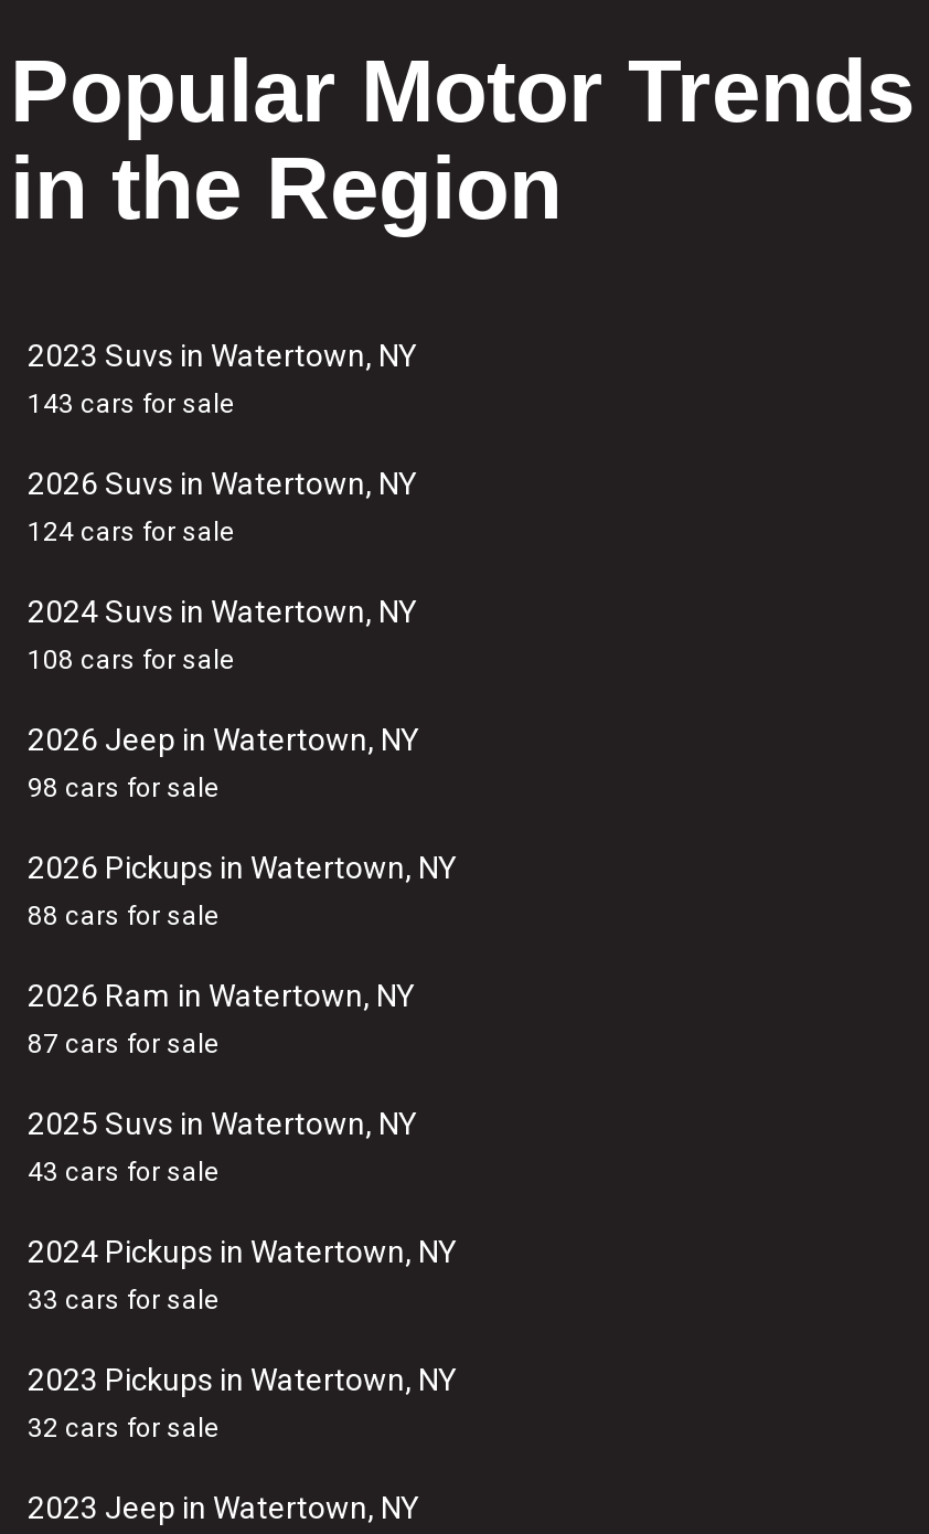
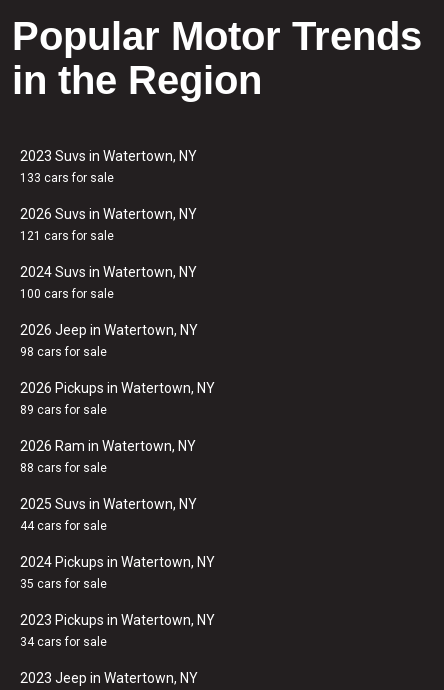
- 143 cars for sale
+ 133 cars for sale

- 124 cars for sale
+ 121 cars for sale

- 108 cars for sale
+ 100 cars for sale

- 88 cars for sale
+ 89 cars for sale

- 87 cars for sale
+ 88 cars for sale

- 43 cars for sale
+ 44 cars for sale

- 33 cars for sale
+ 35 cars for sale

- 32 cars for sale
+ 34 cars for sale
